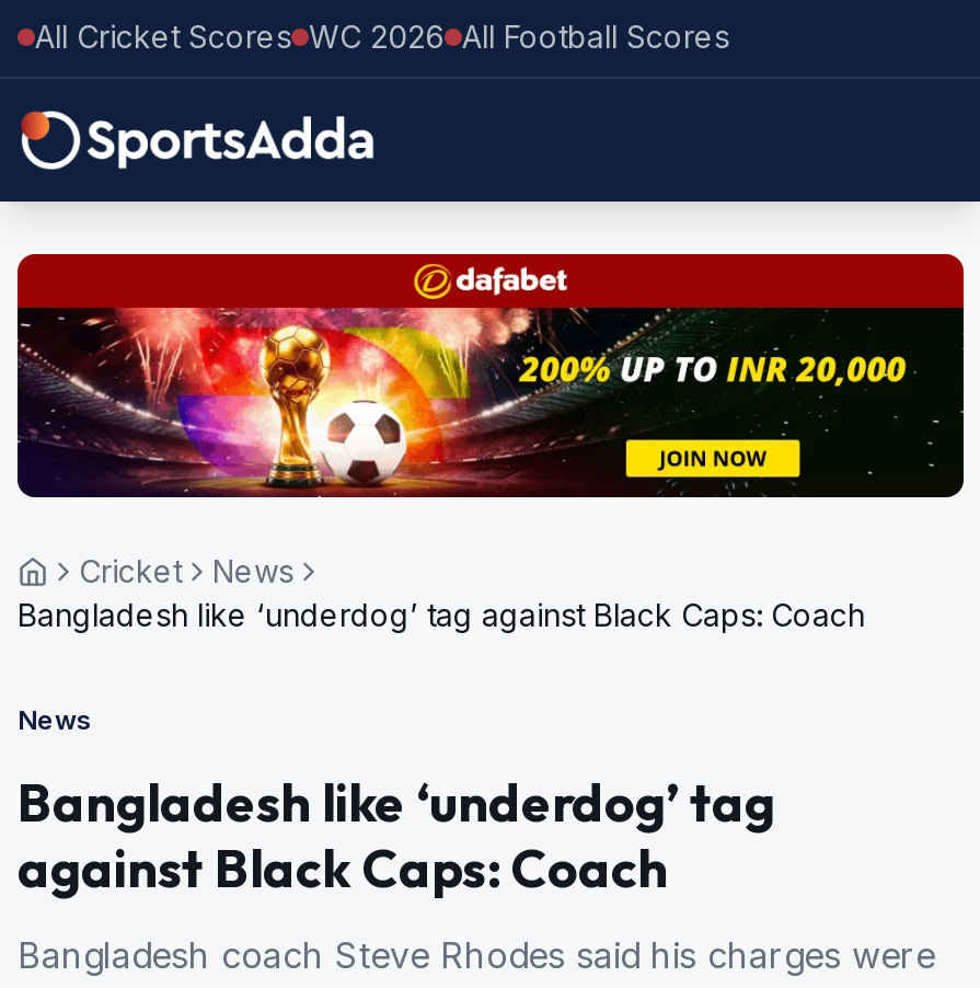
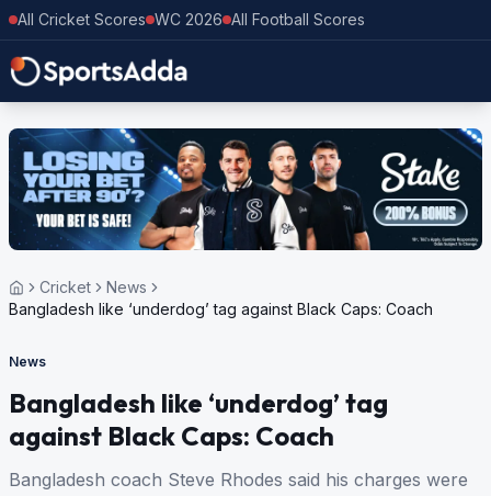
- [image]
+ [image]
